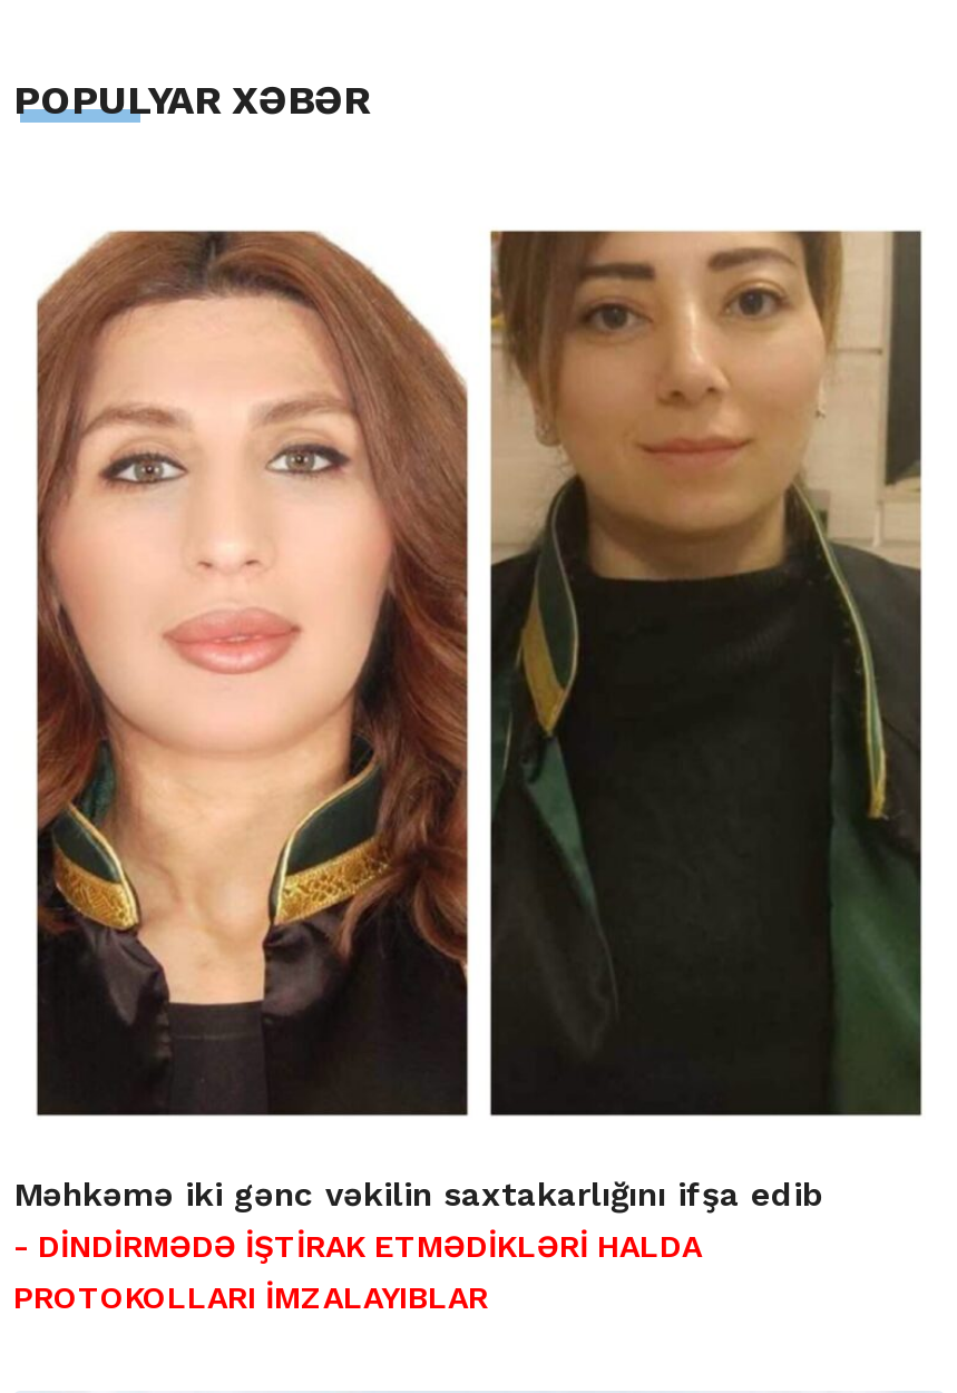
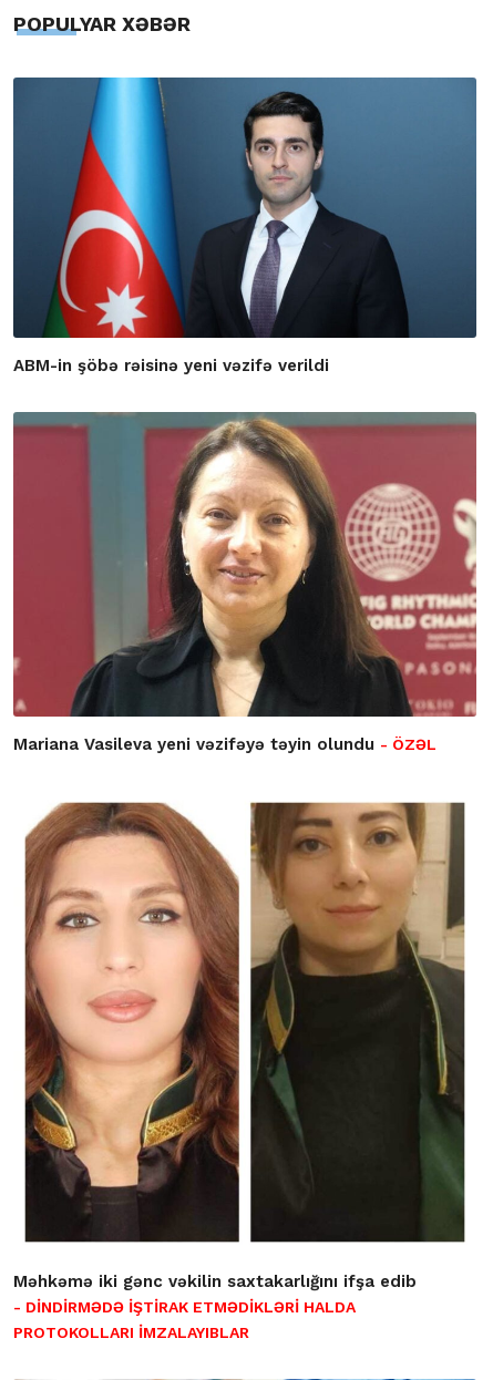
+ [image]
+ ABM-in şöbə rəisinə yeni vəzifə verildi

+ [image]
+ Mariana Vasileva yeni vəzifəyə təyin olundu - ÖZƏL
